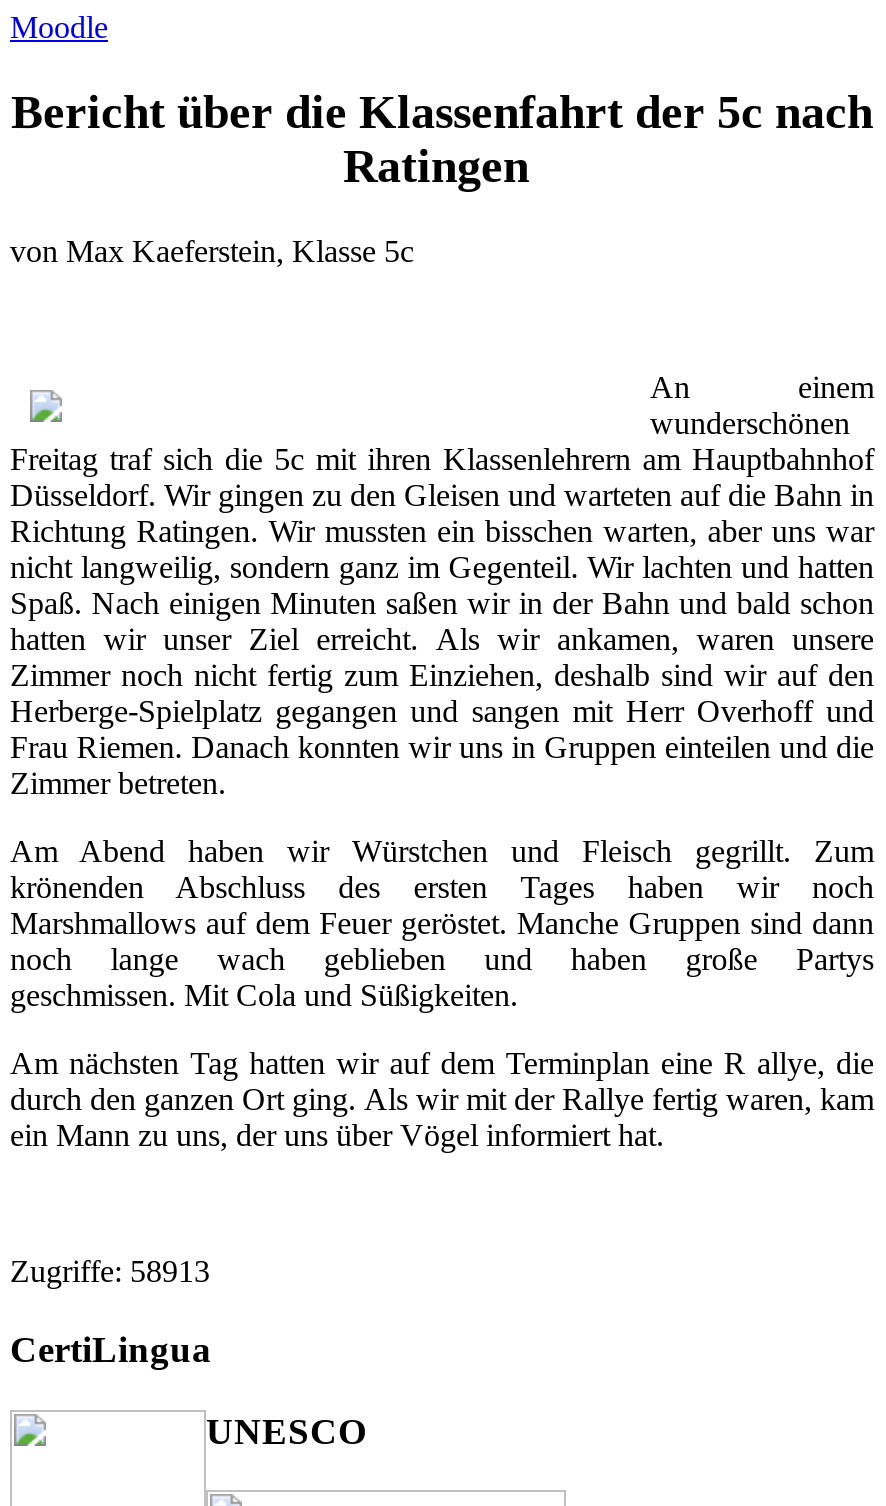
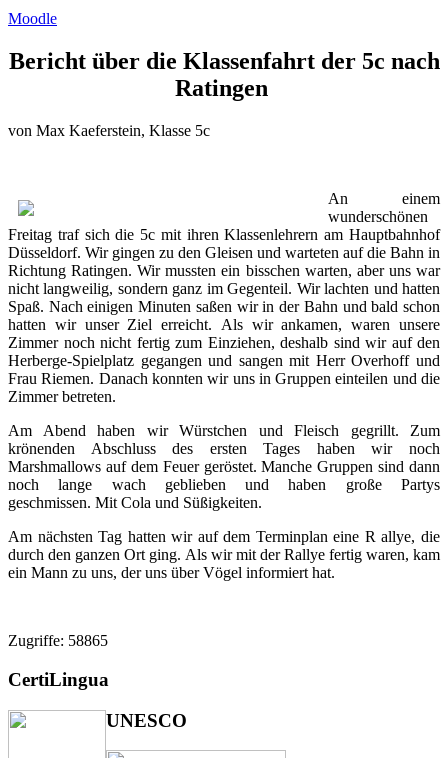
- Zugriffe: 58913
+ Zugriffe: 58865
